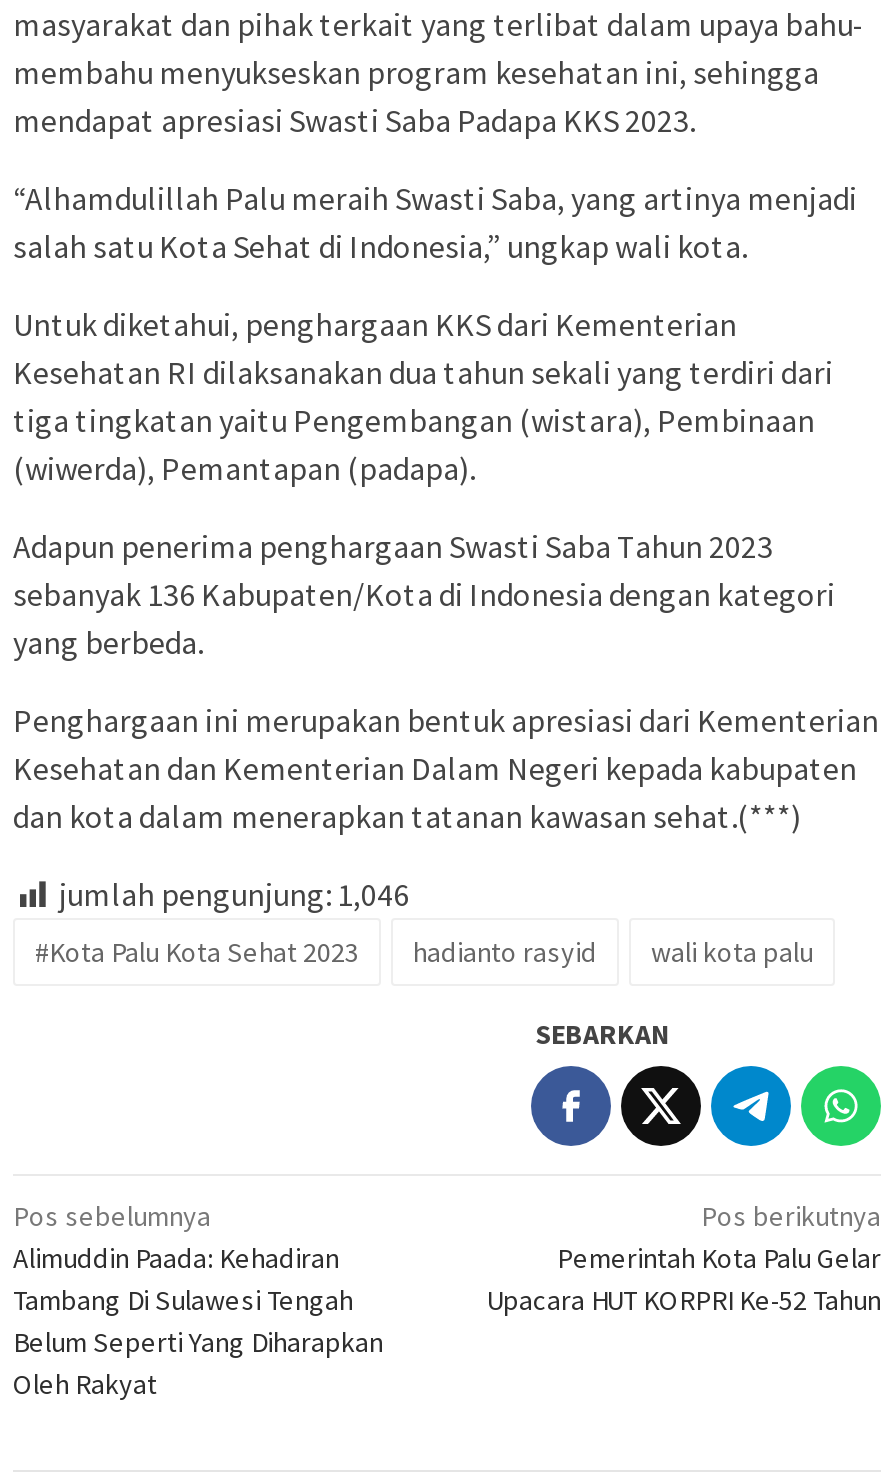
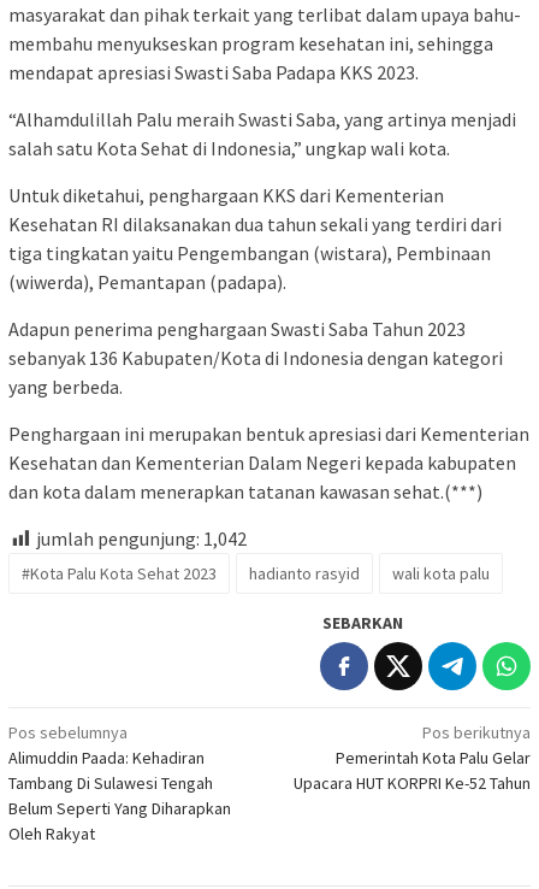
- jumlah pengunjung: 1,046
+ jumlah pengunjung: 1,042
